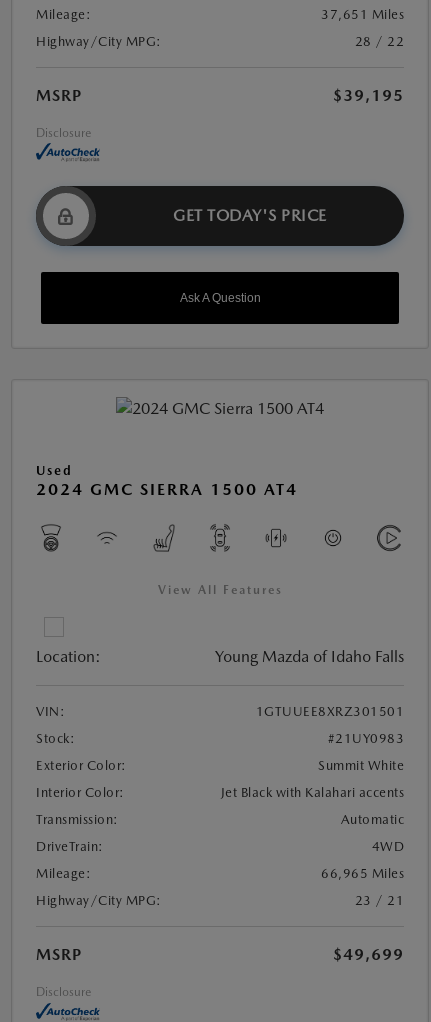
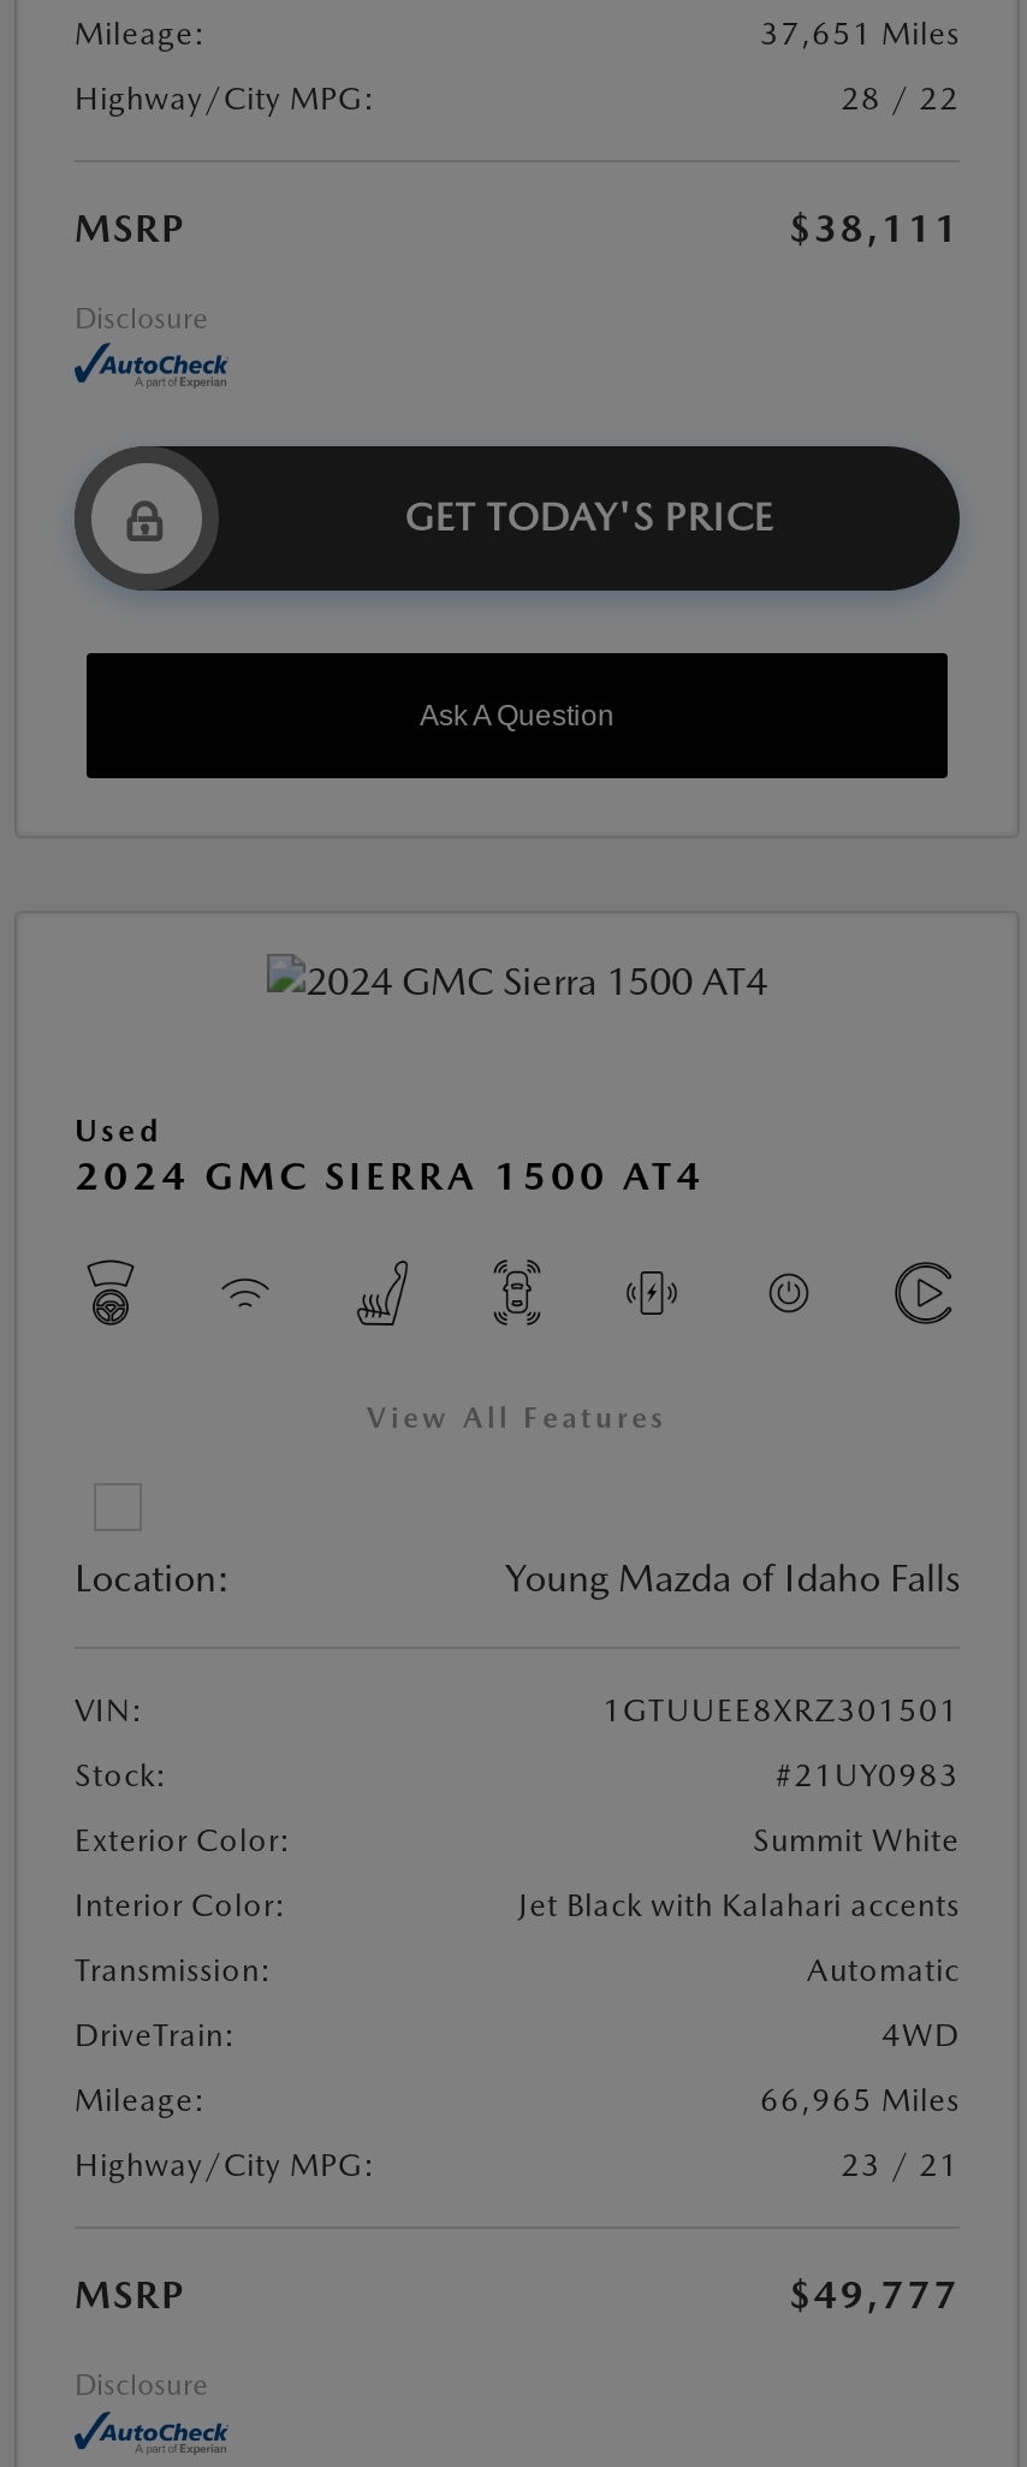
- $39,195
+ $38,111

- $49,699
+ $49,777
